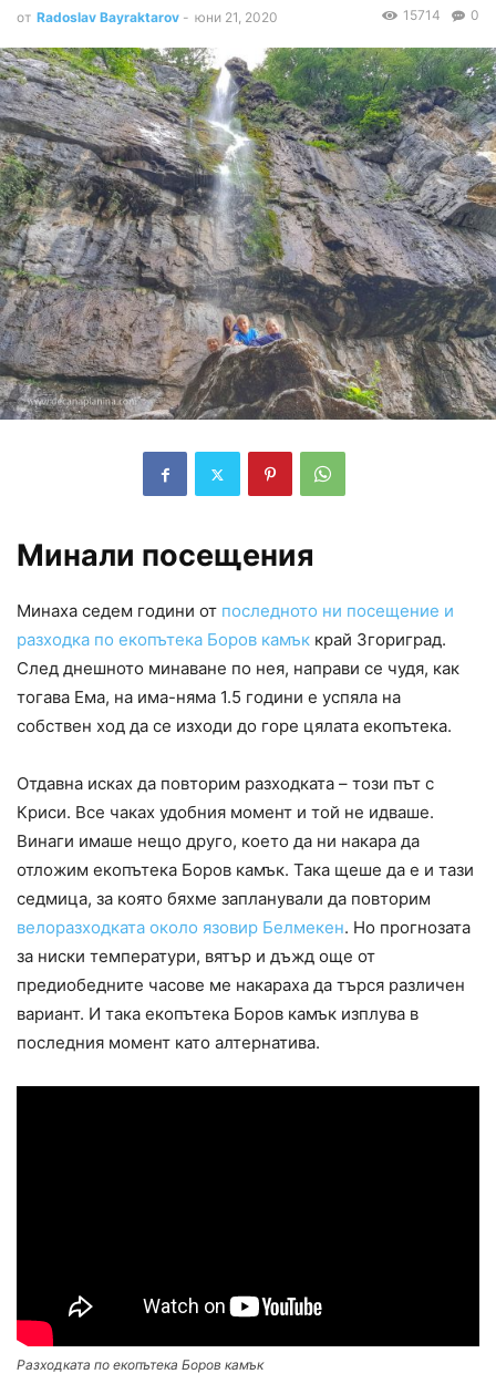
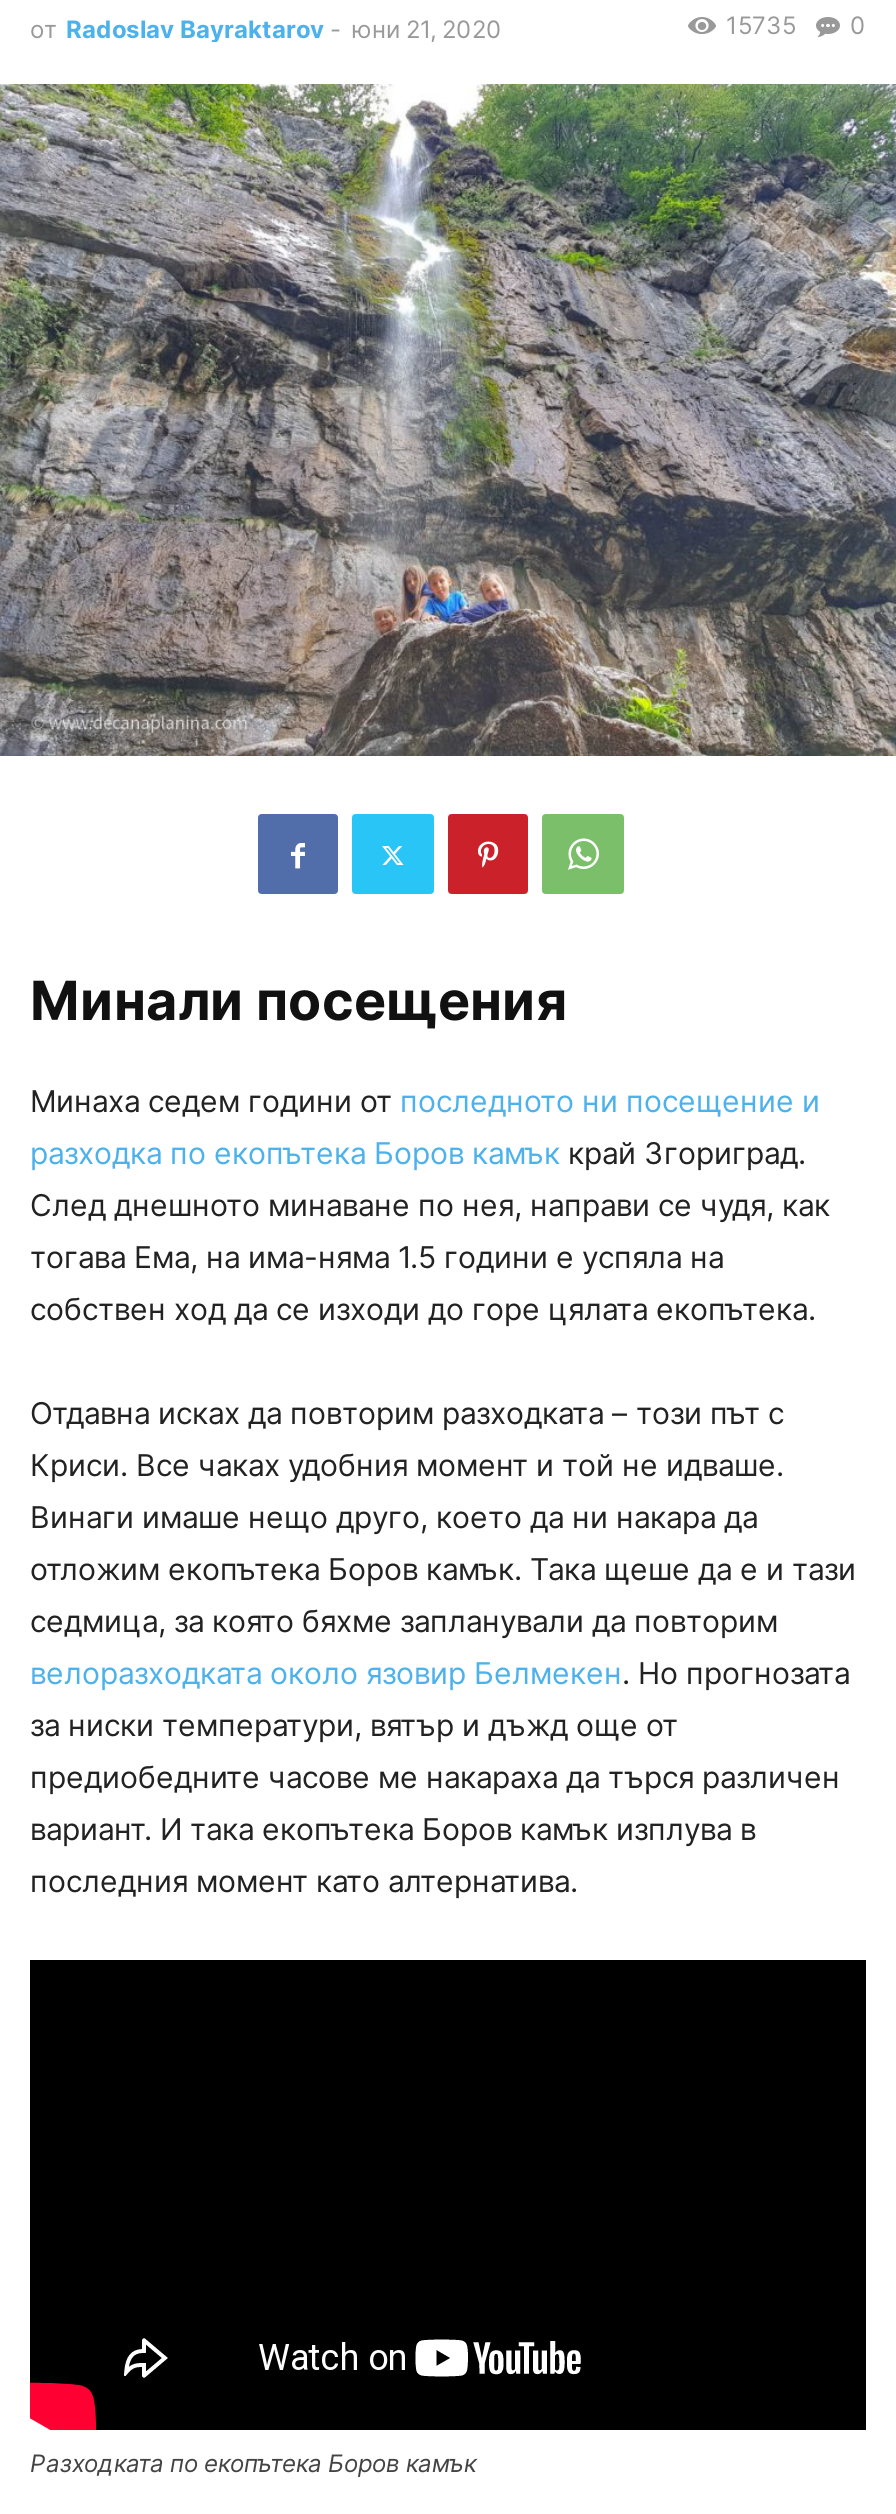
- 15714 0
+ 15735 0
